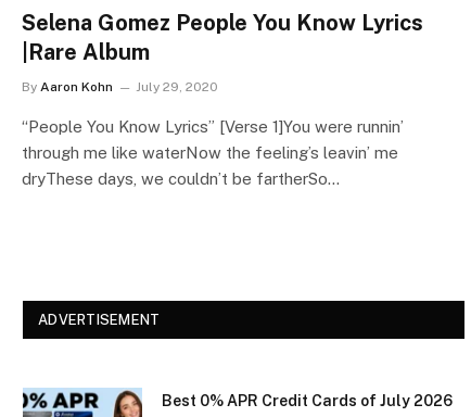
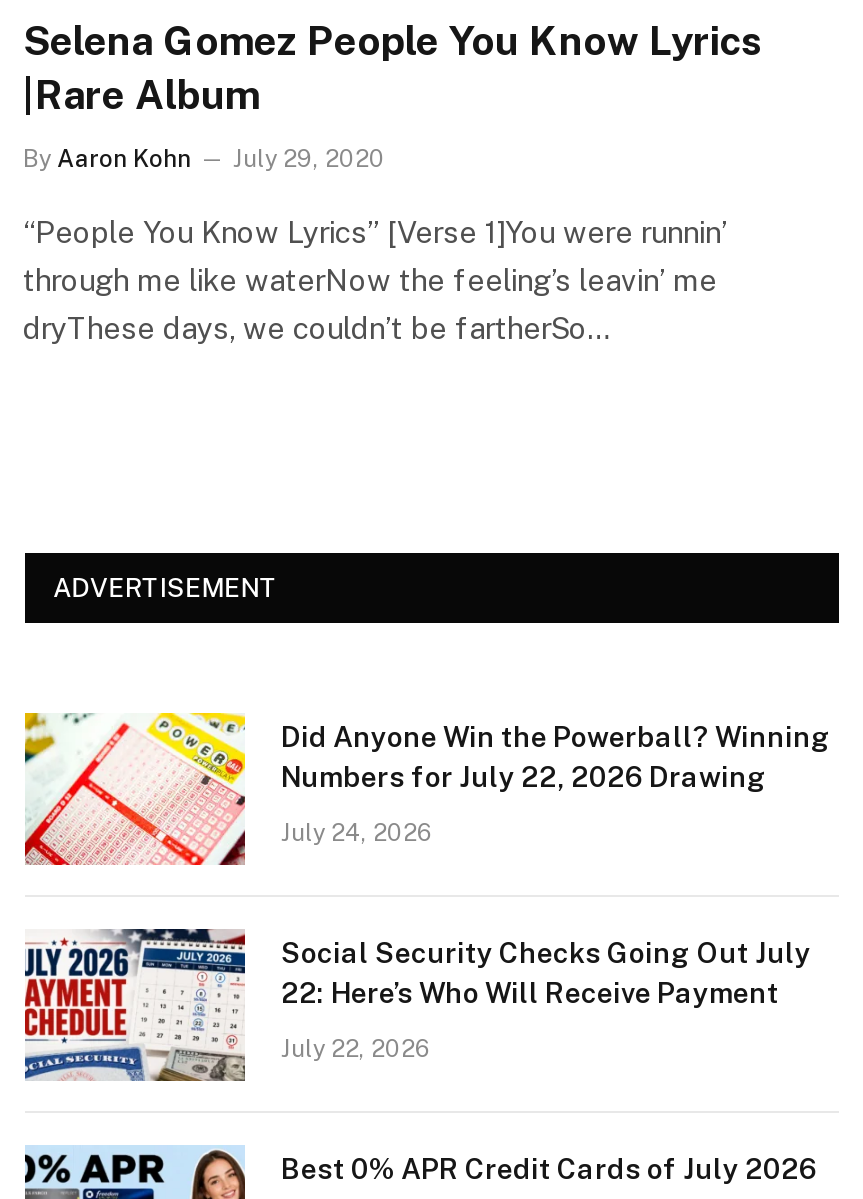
+ [image]
+ Did Anyone Win the Powerball? Winning
+ Numbers for July 22, 2026 Drawing
+ July 24, 2026

+ [image]
+ Social Security Checks Going Out July
+ 22: Here’s Who Will Receive Payment
+ July 22, 2026
